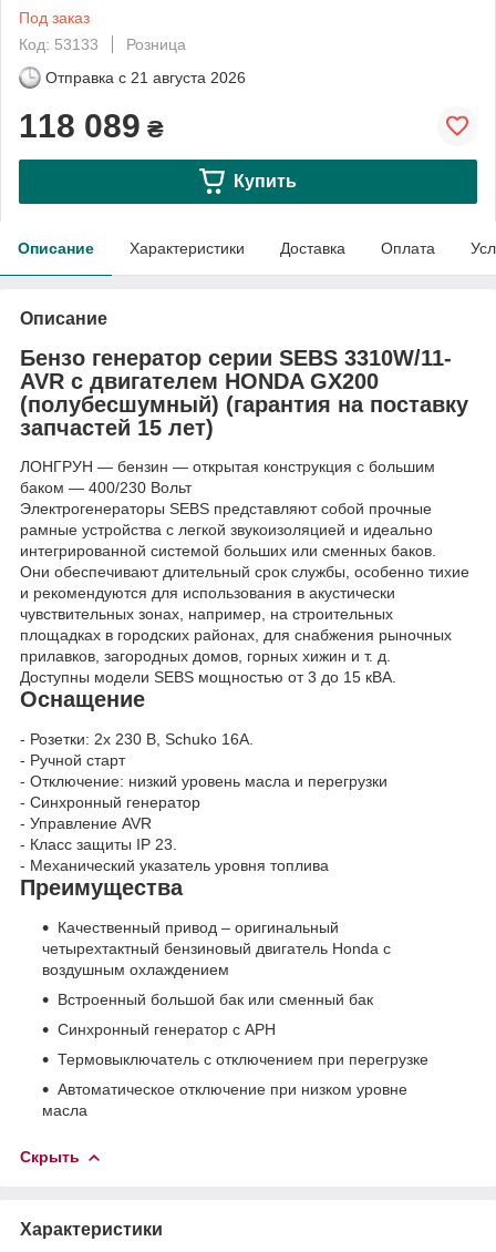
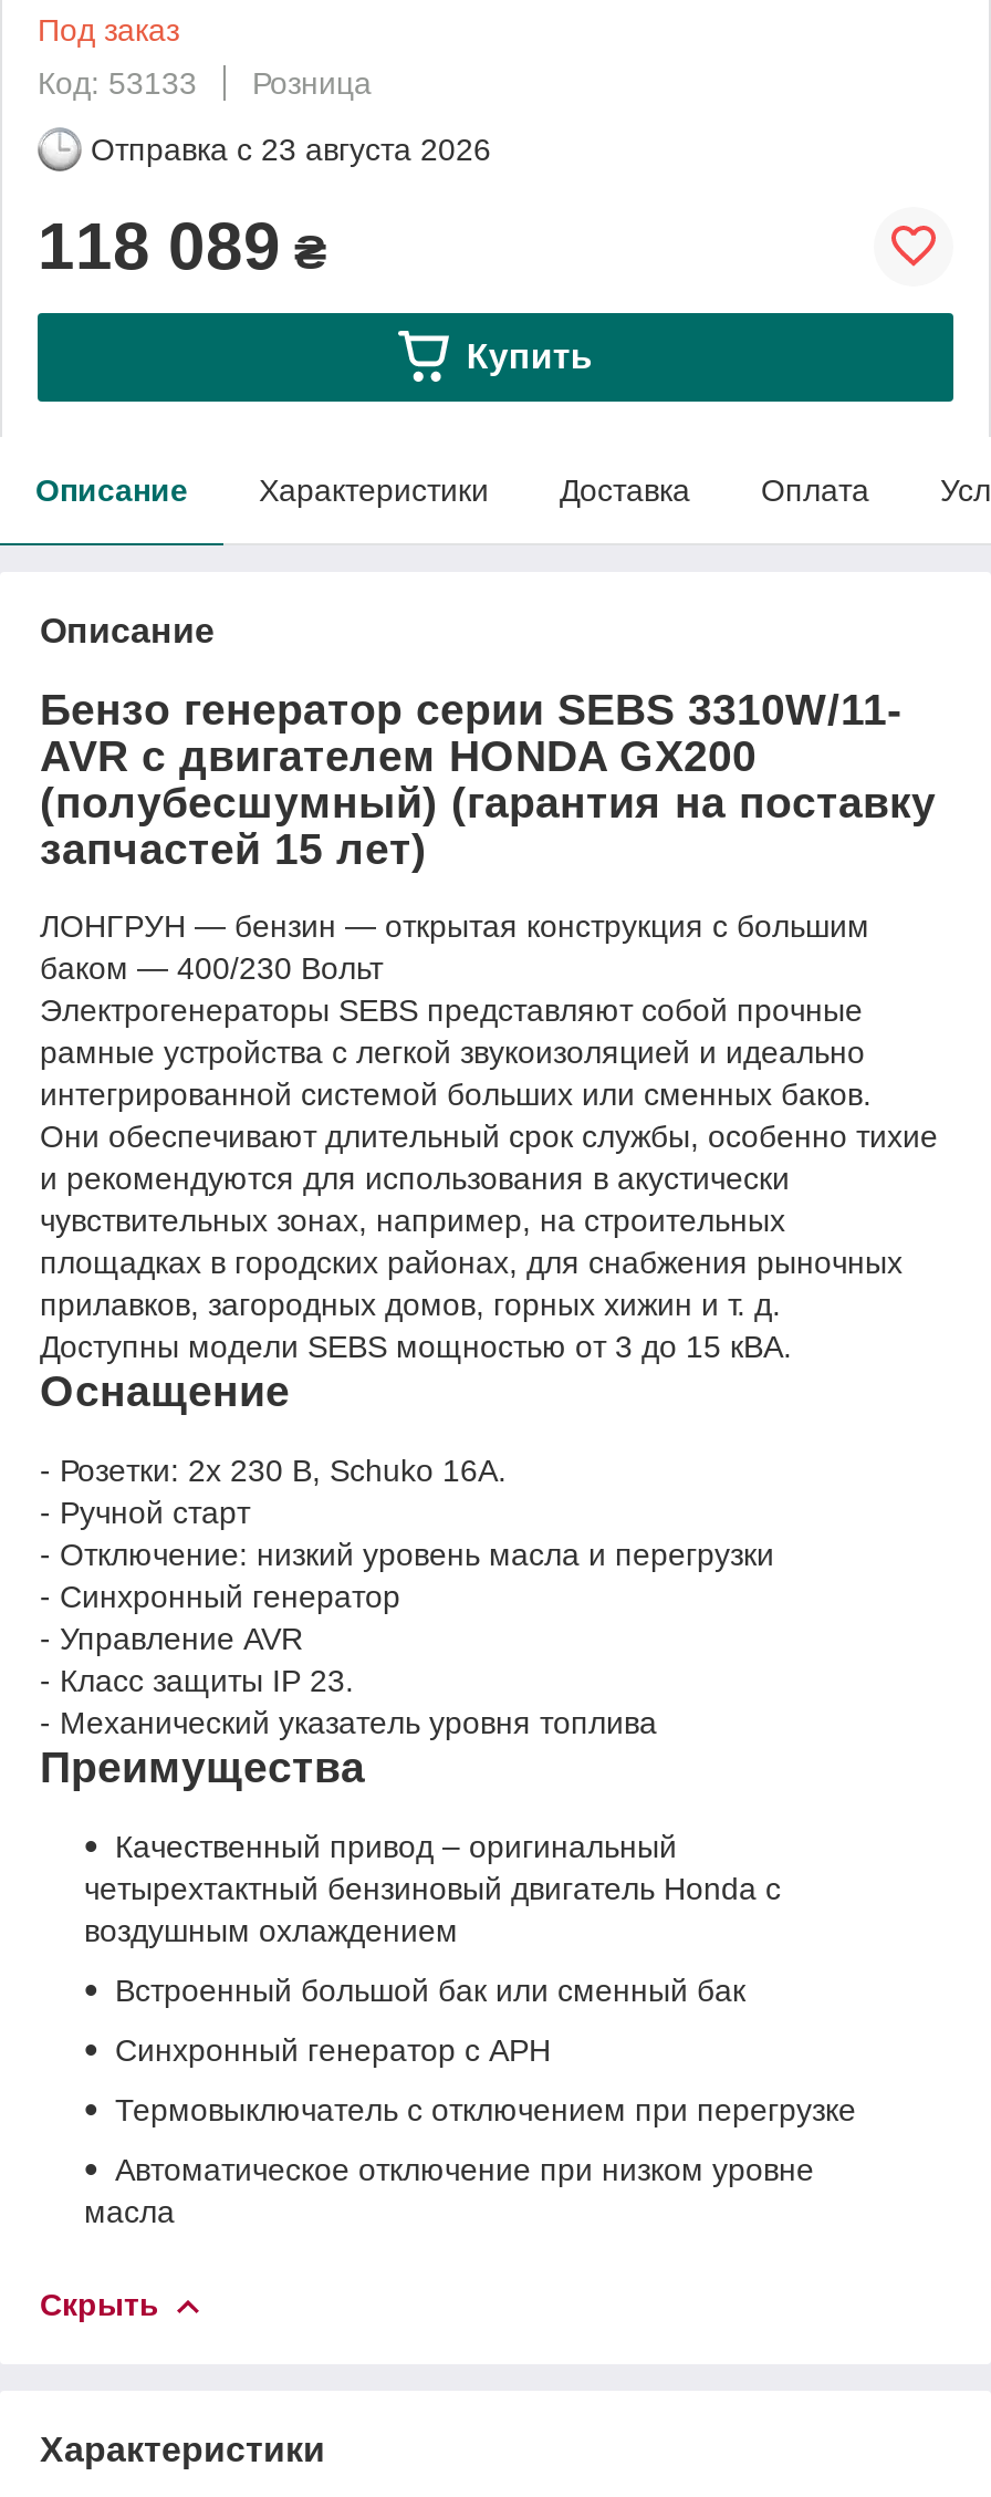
- Отправка с 21 августа 2026
+ Отправка с 23 августа 2026
